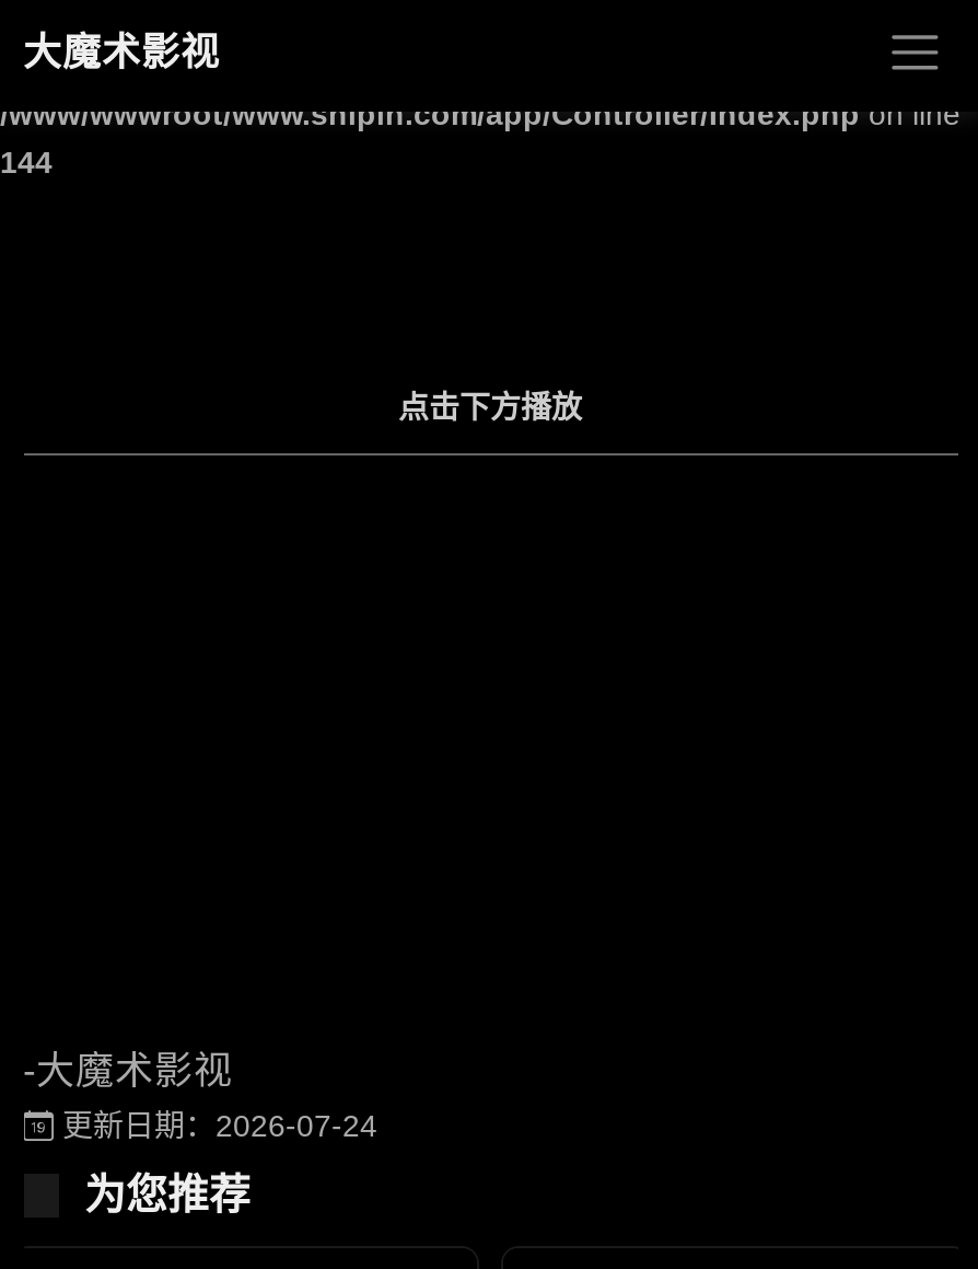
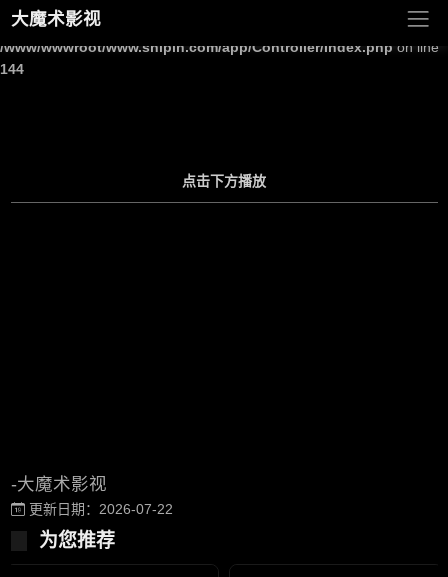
- 更新日期：2026-07-24
+ 更新日期：2026-07-22
